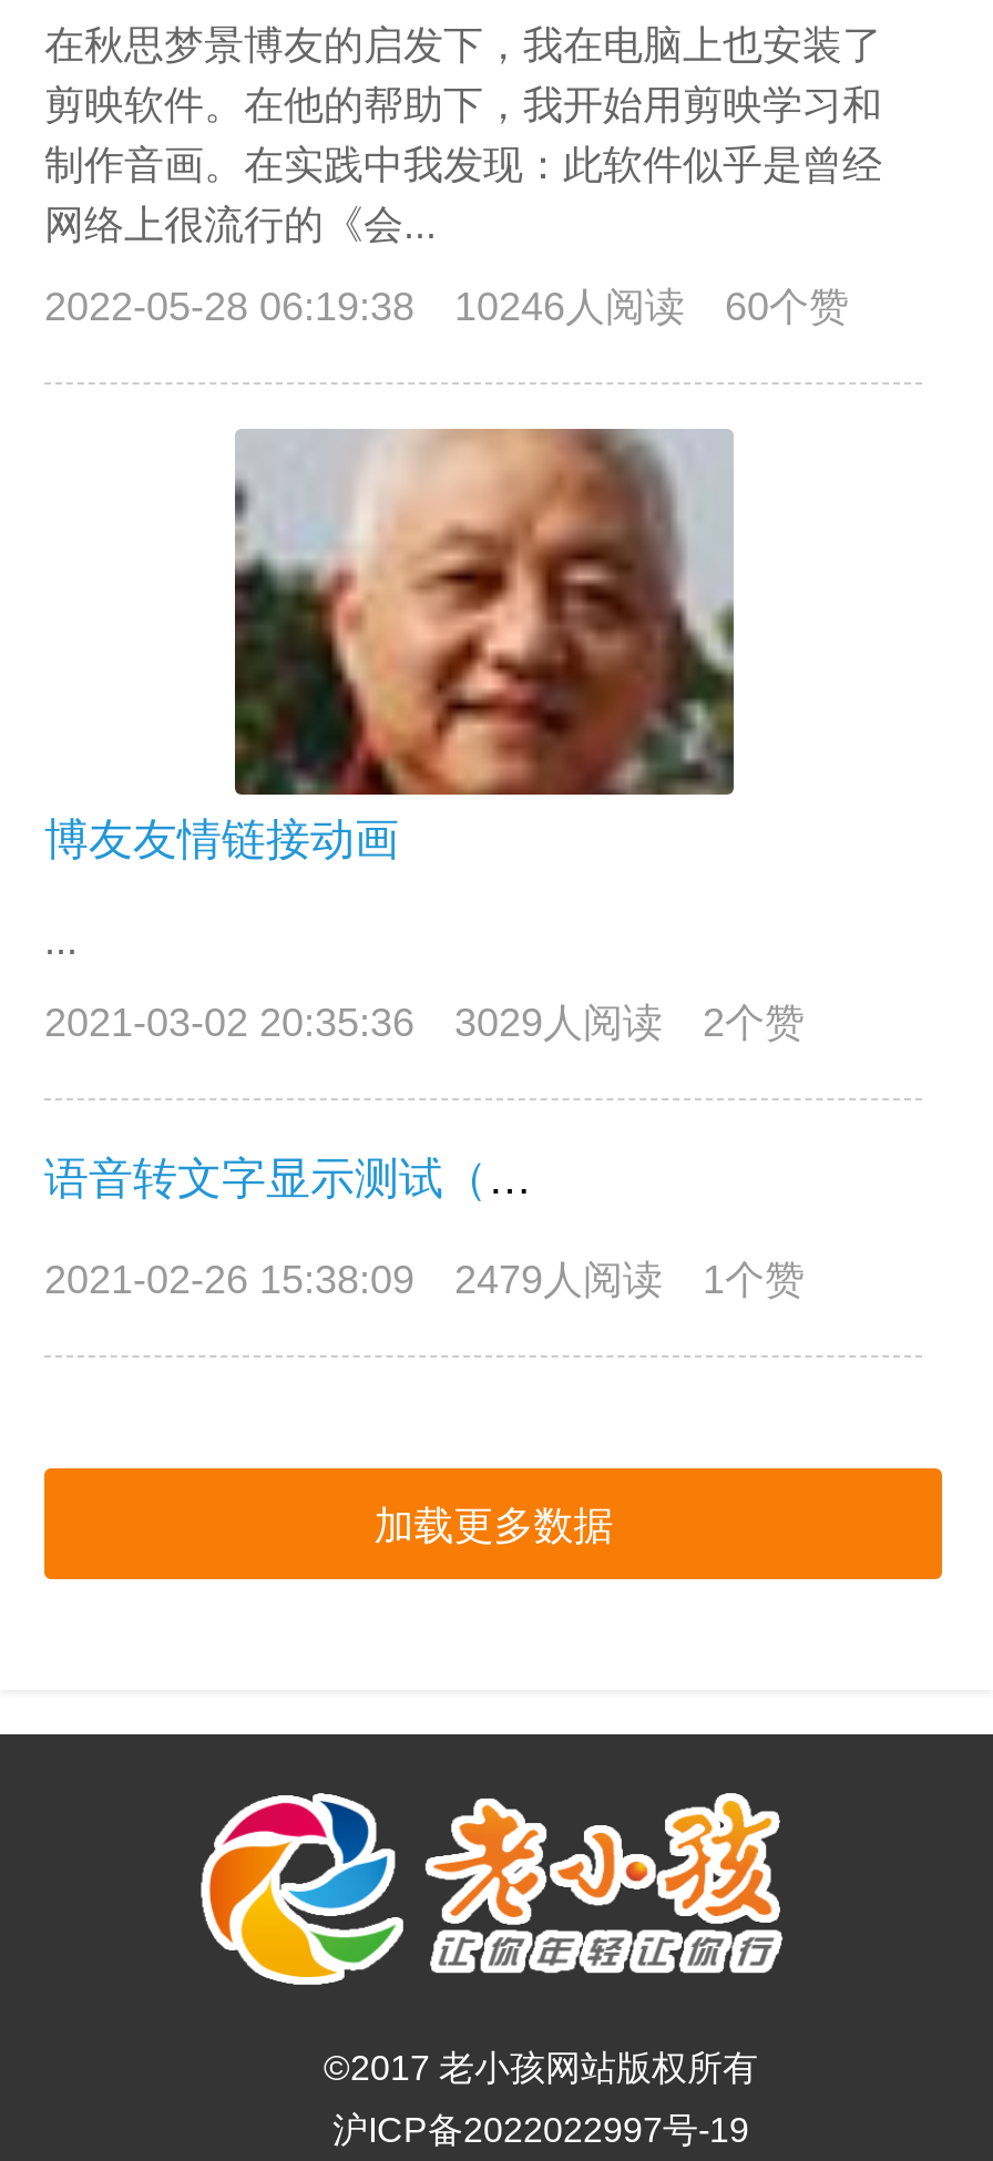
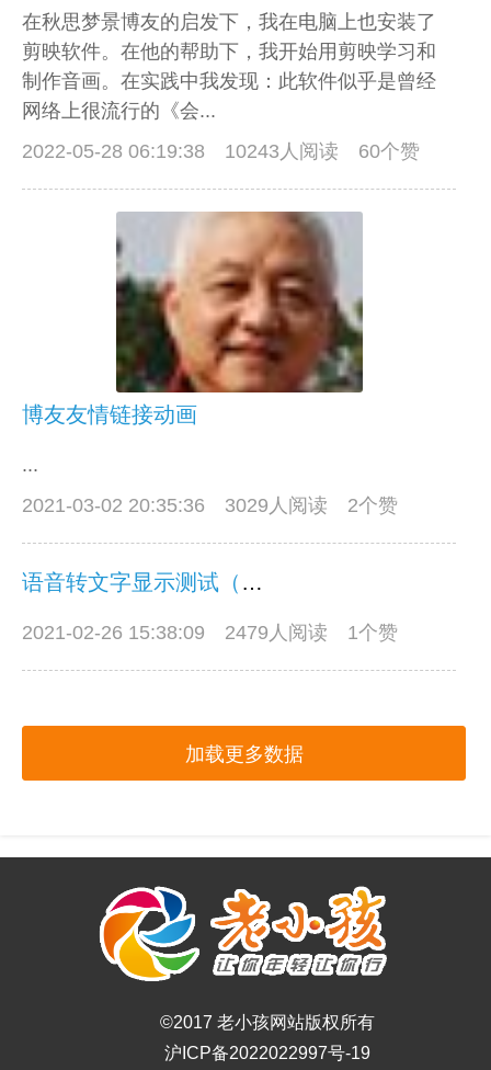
- 2022-05-28 06:19:38 10246人阅读 60个赞
+ 2022-05-28 06:19:38 10243人阅读 60个赞
